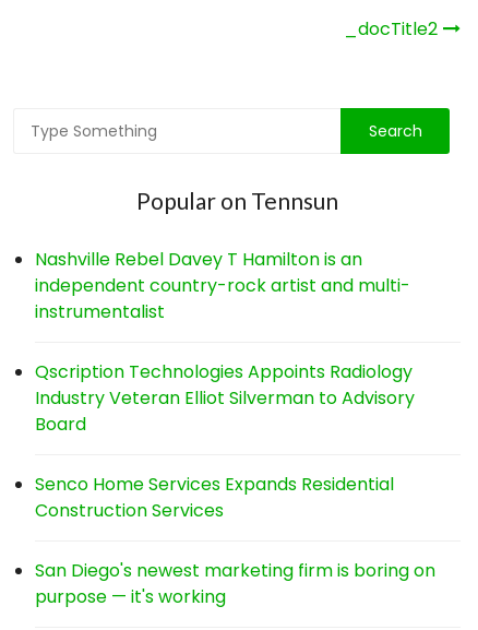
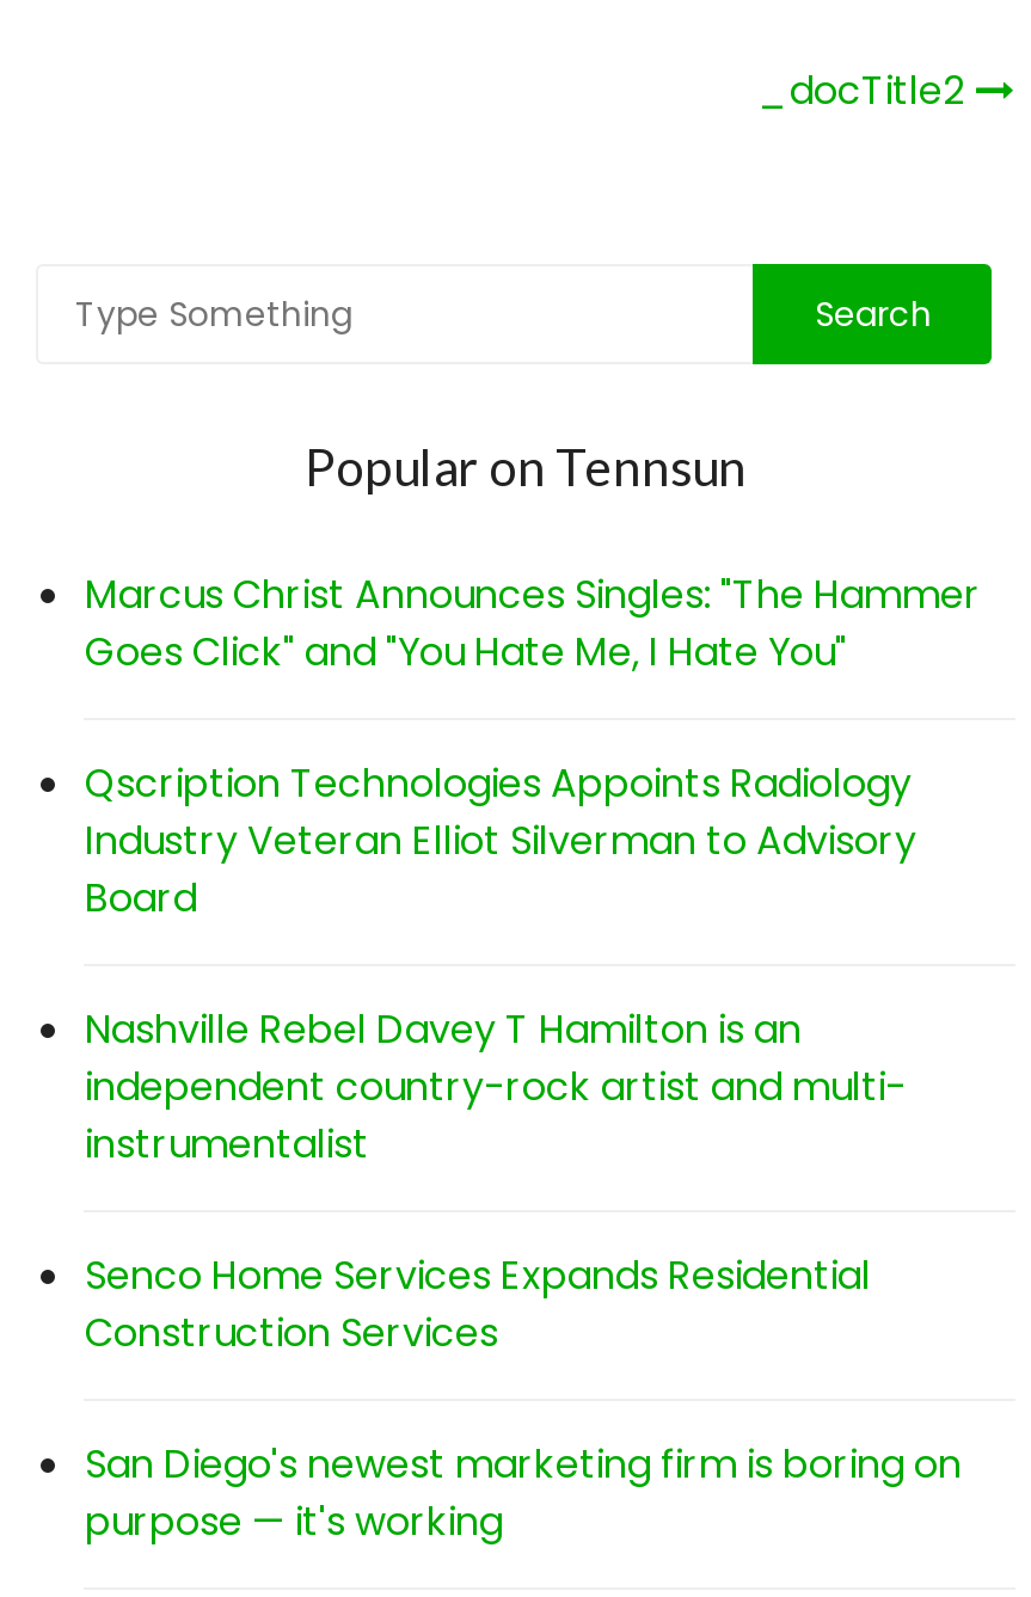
+ Marcus Christ Announces Singles: "The Hammer
+ Goes Click" and "You Hate Me, I Hate You"

moved down: Nashville Rebel Davey T Hamilton is an | independent country-rock artist and multi- | instrumentalist

moved up: Qscription Technologies Appoints Radiology | Industry Veteran Elliot Silverman to Advisory | Board
